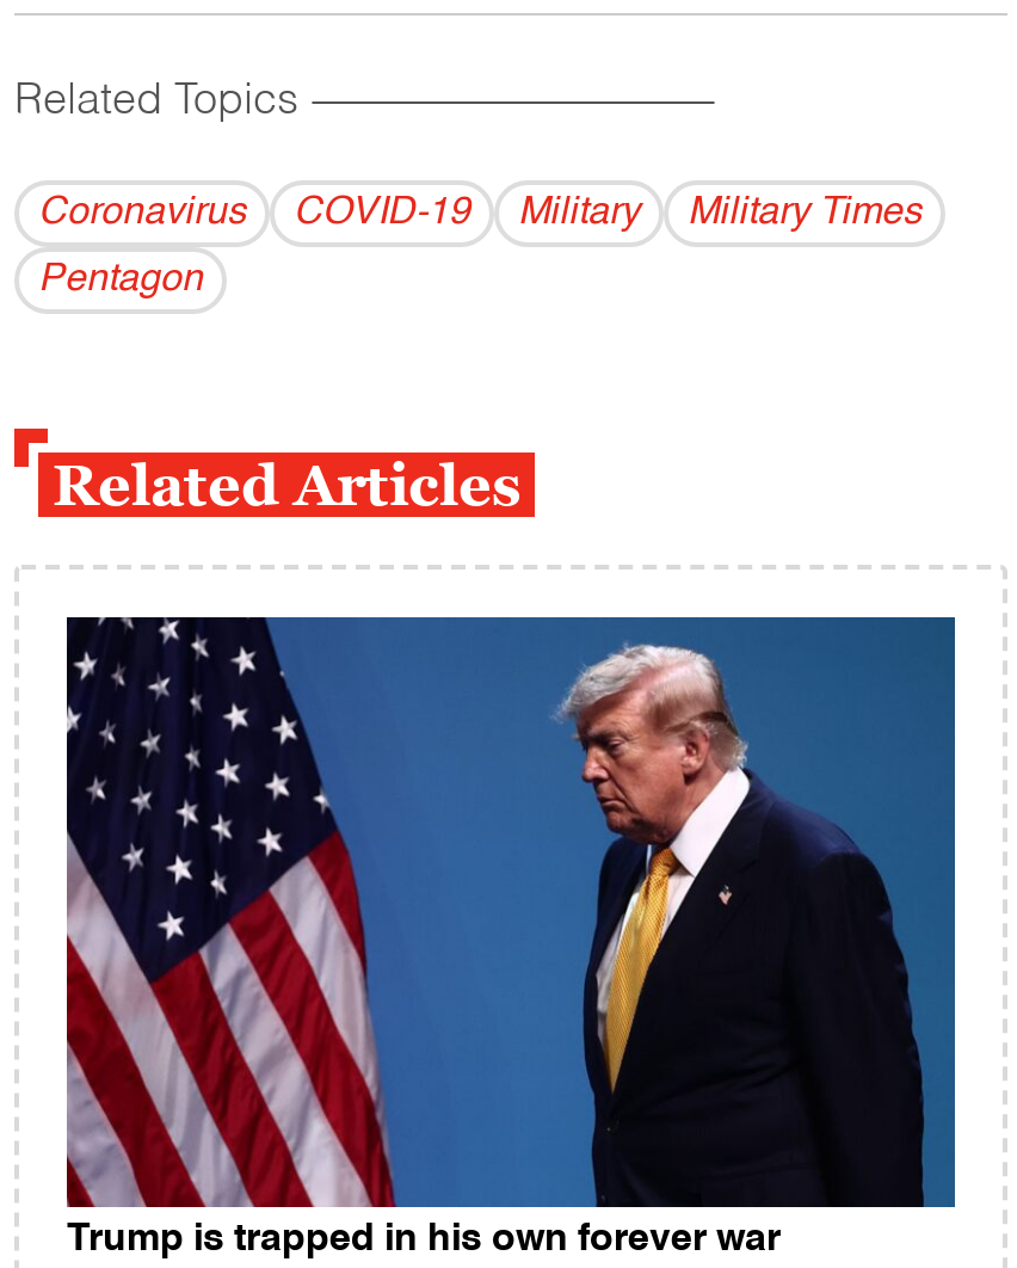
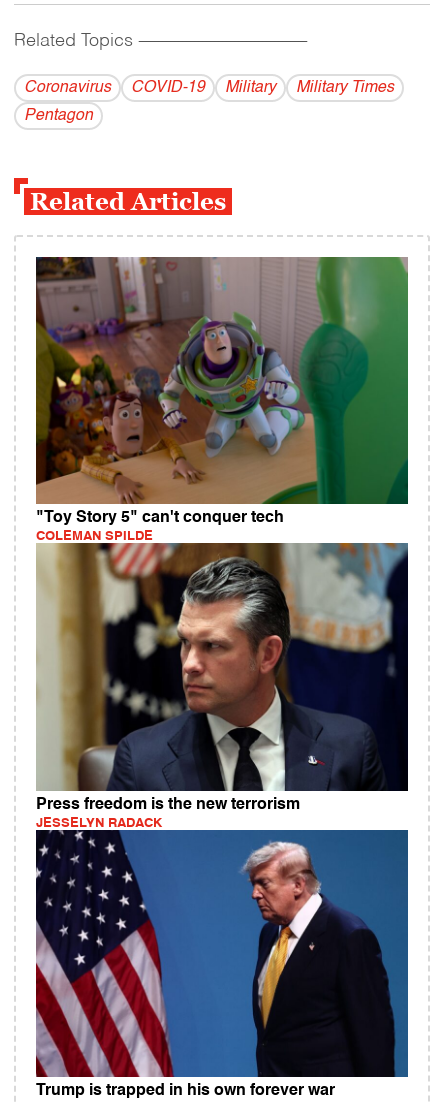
+ [image]
+ "Toy Story 5" can't conquer tech
+ COLEMAN SPILDE

+ [image]
+ Press freedom is the new terrorism
+ JESSELYN RADACK
